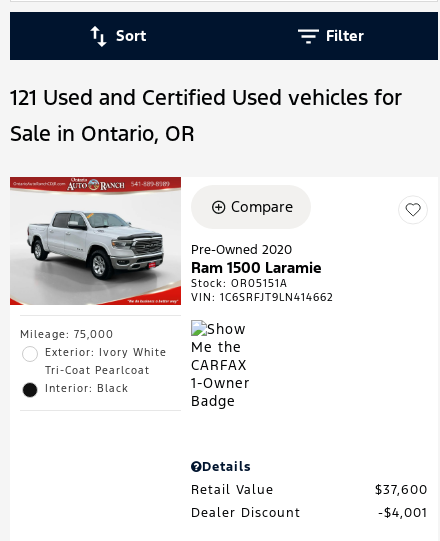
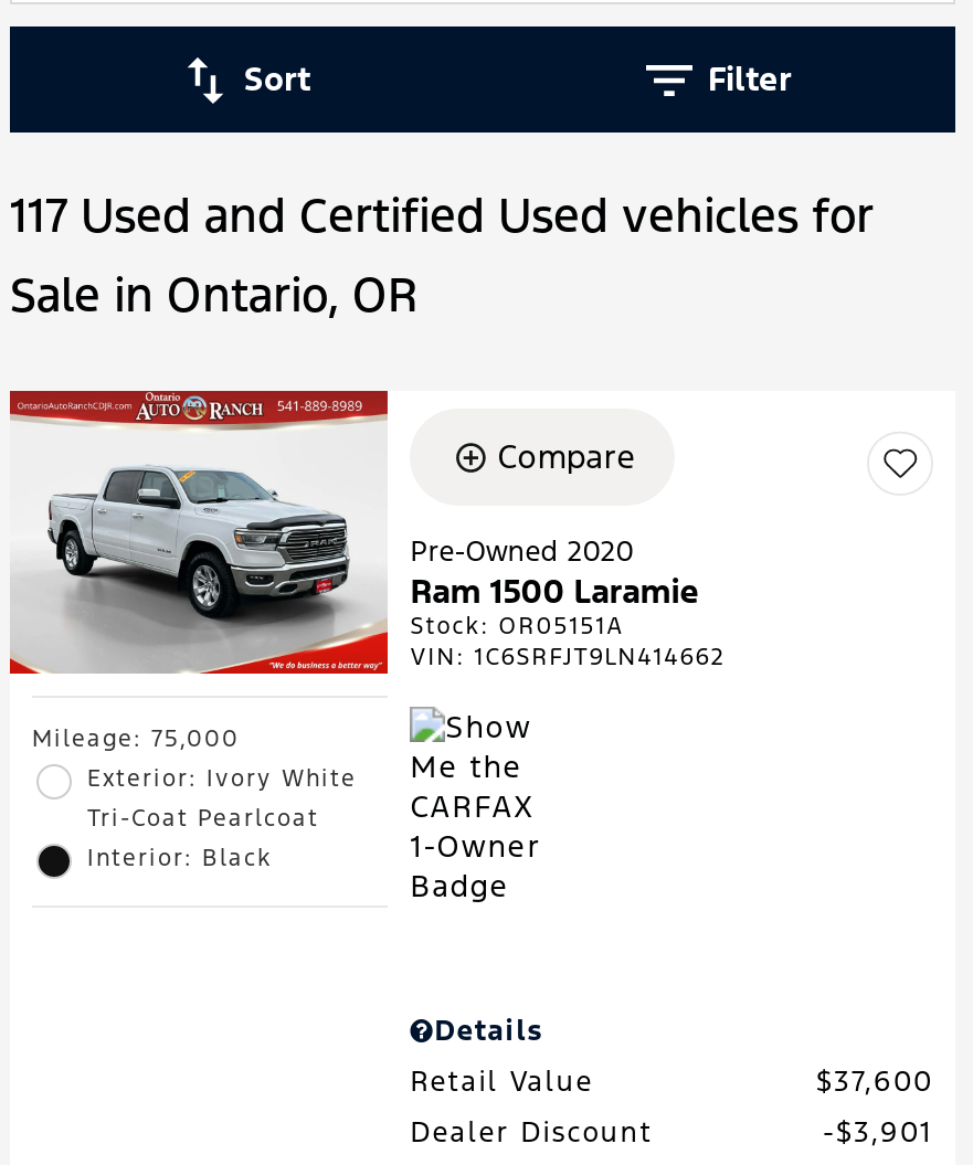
- 121 Used and Certified Used vehicles for
+ 117 Used and Certified Used vehicles for

- $4,001
+ $3,901
